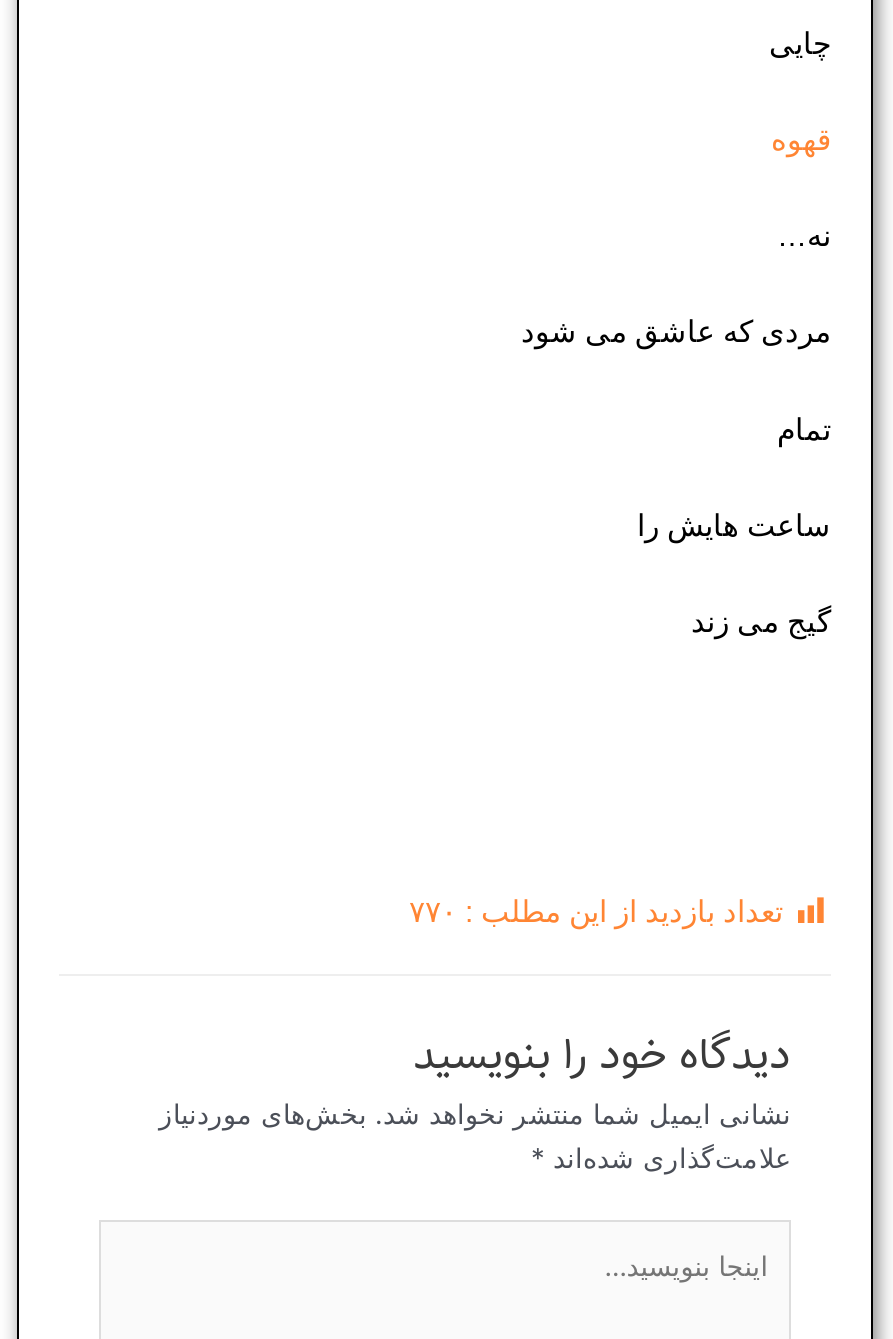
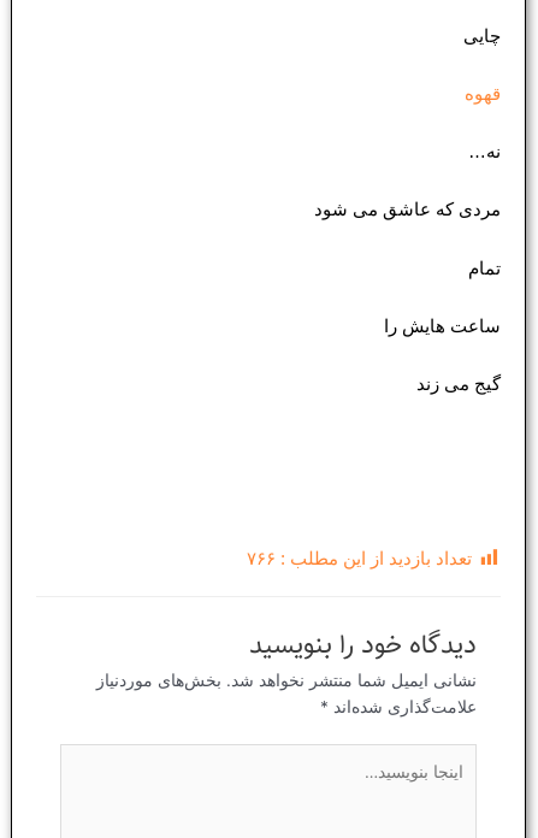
- تعداد بازدید از این مطلب : ۷۷۰
+ تعداد بازدید از این مطلب : ۷۶۶
